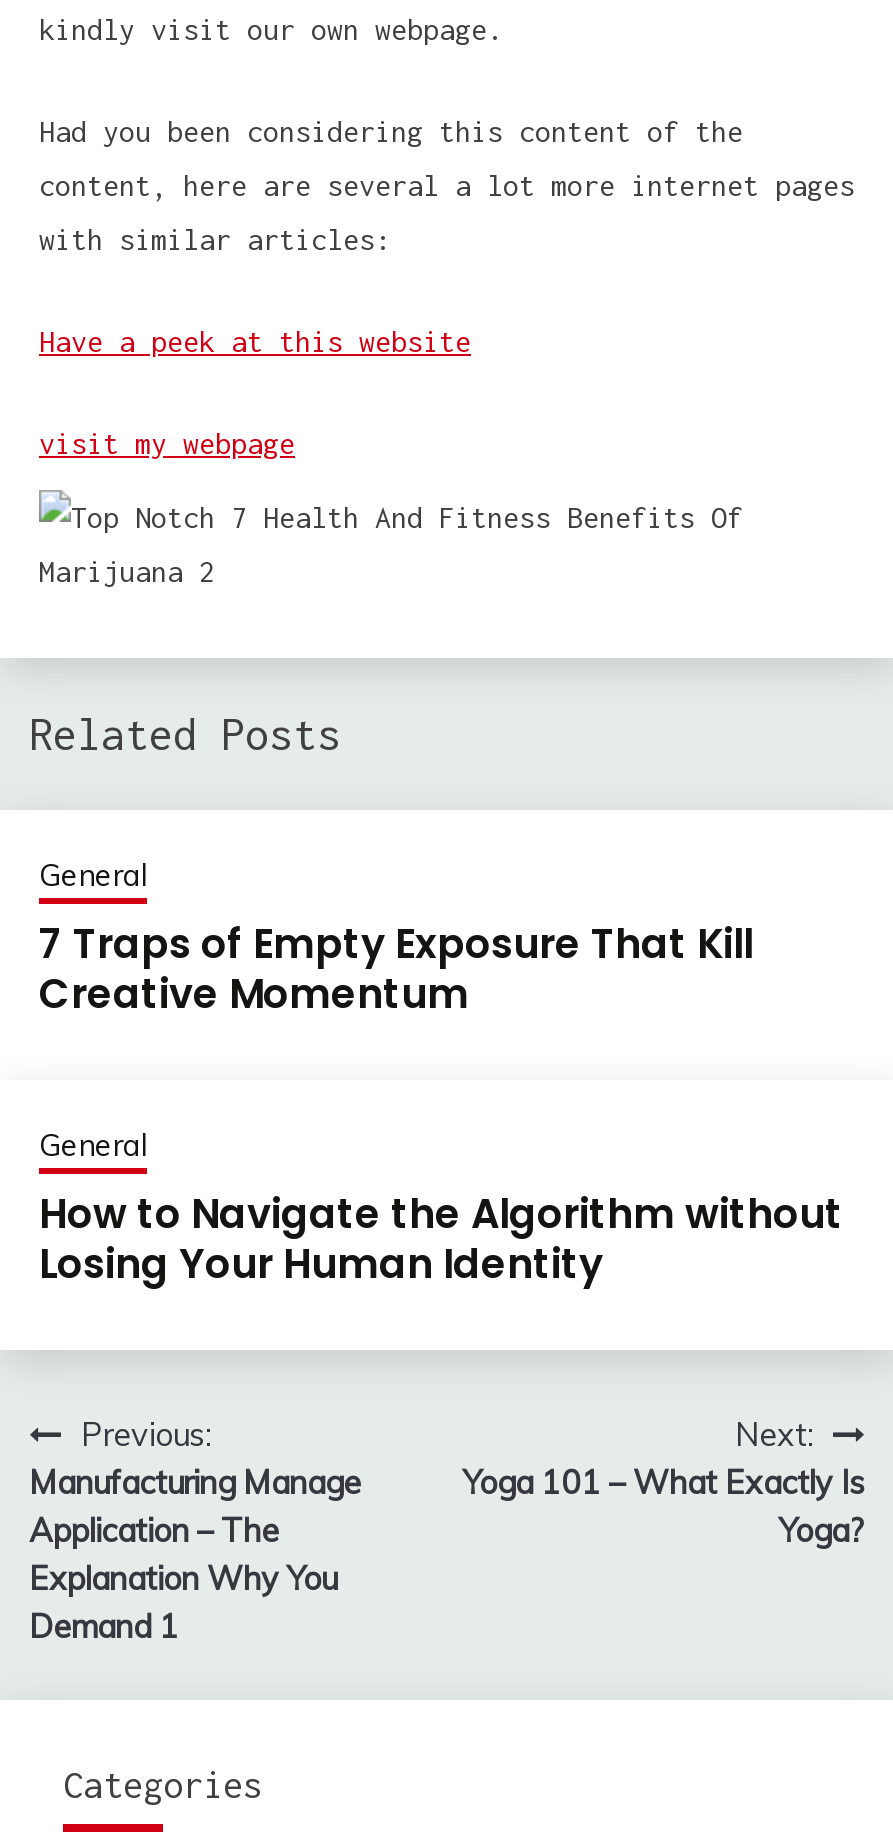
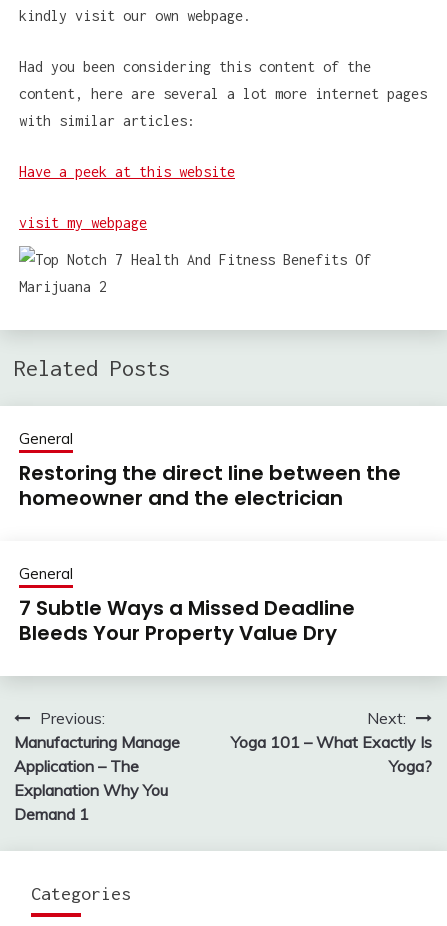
- 7 Traps of Empty Exposure That Kill
- Creative Momentum
+ Restoring the direct line between the
+ homeowner and the electrician

- How to Navigate the Algorithm without
- Losing Your Human Identity
+ 7 Subtle Ways a Missed Deadline
+ Bleeds Your Property Value Dry
